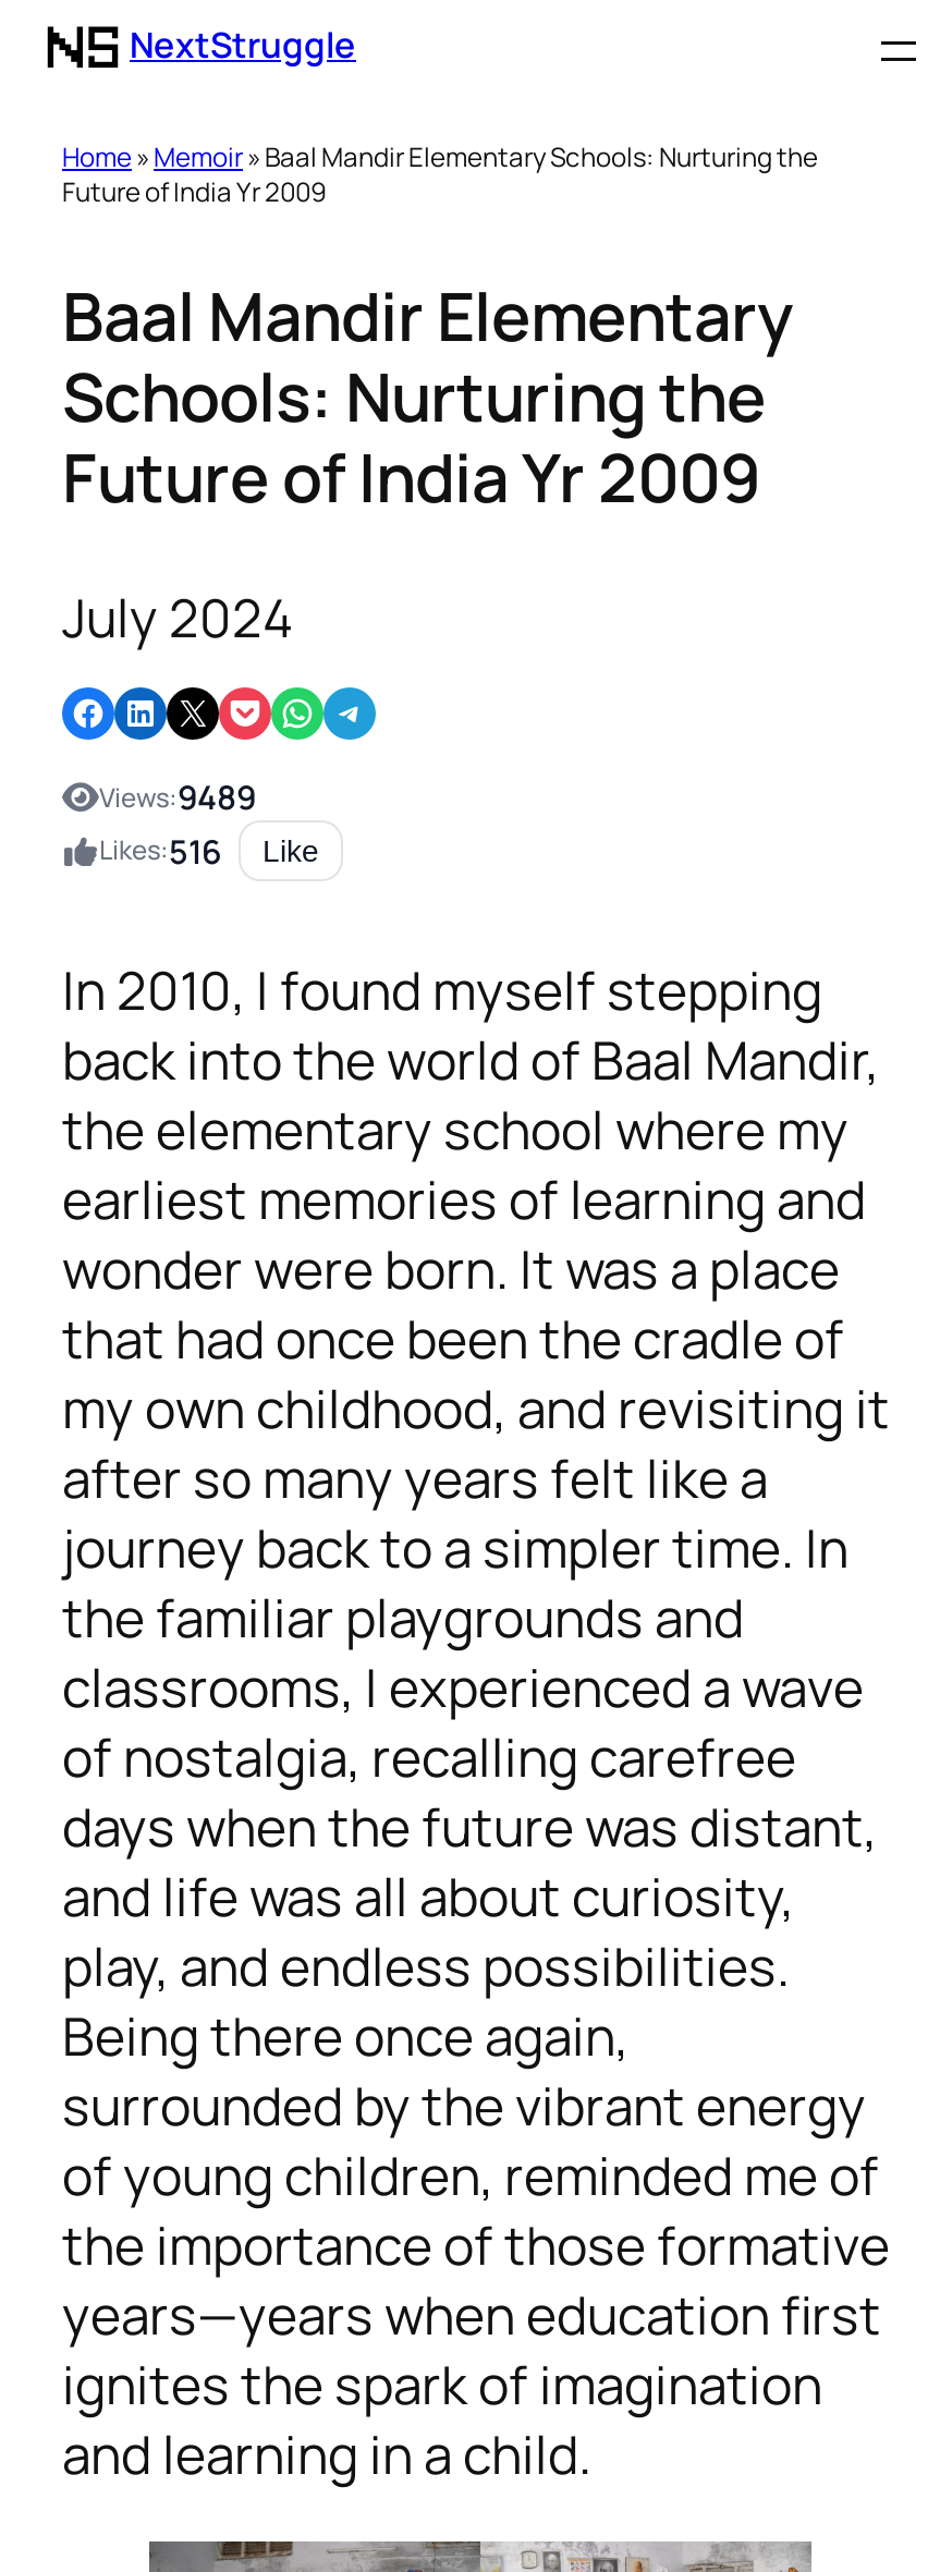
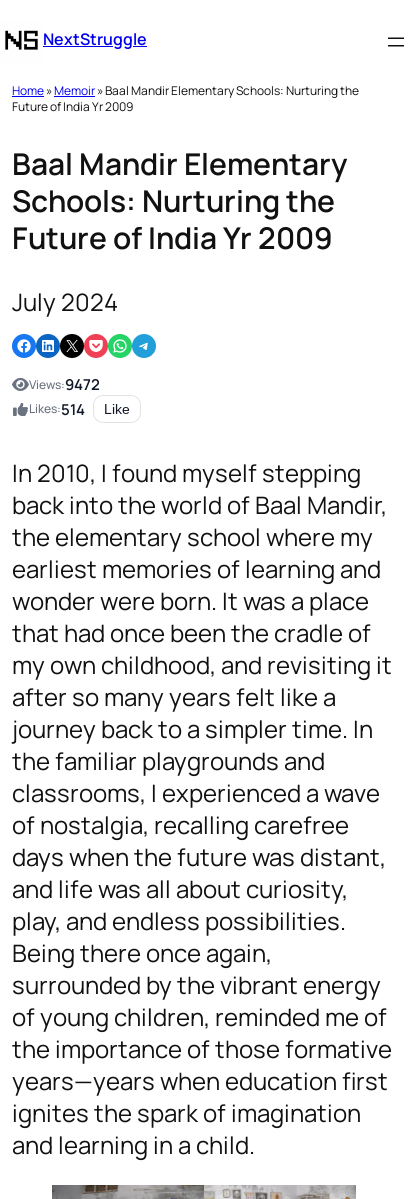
- Views:9489
+ Views:9472

- Likes:516 Like
+ Likes:514 Like
